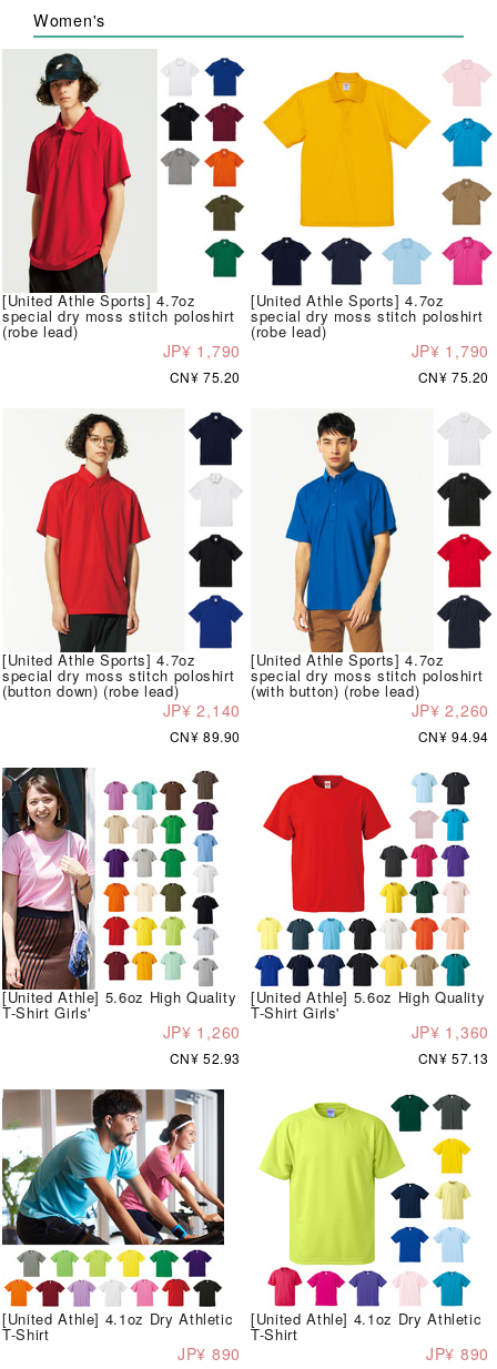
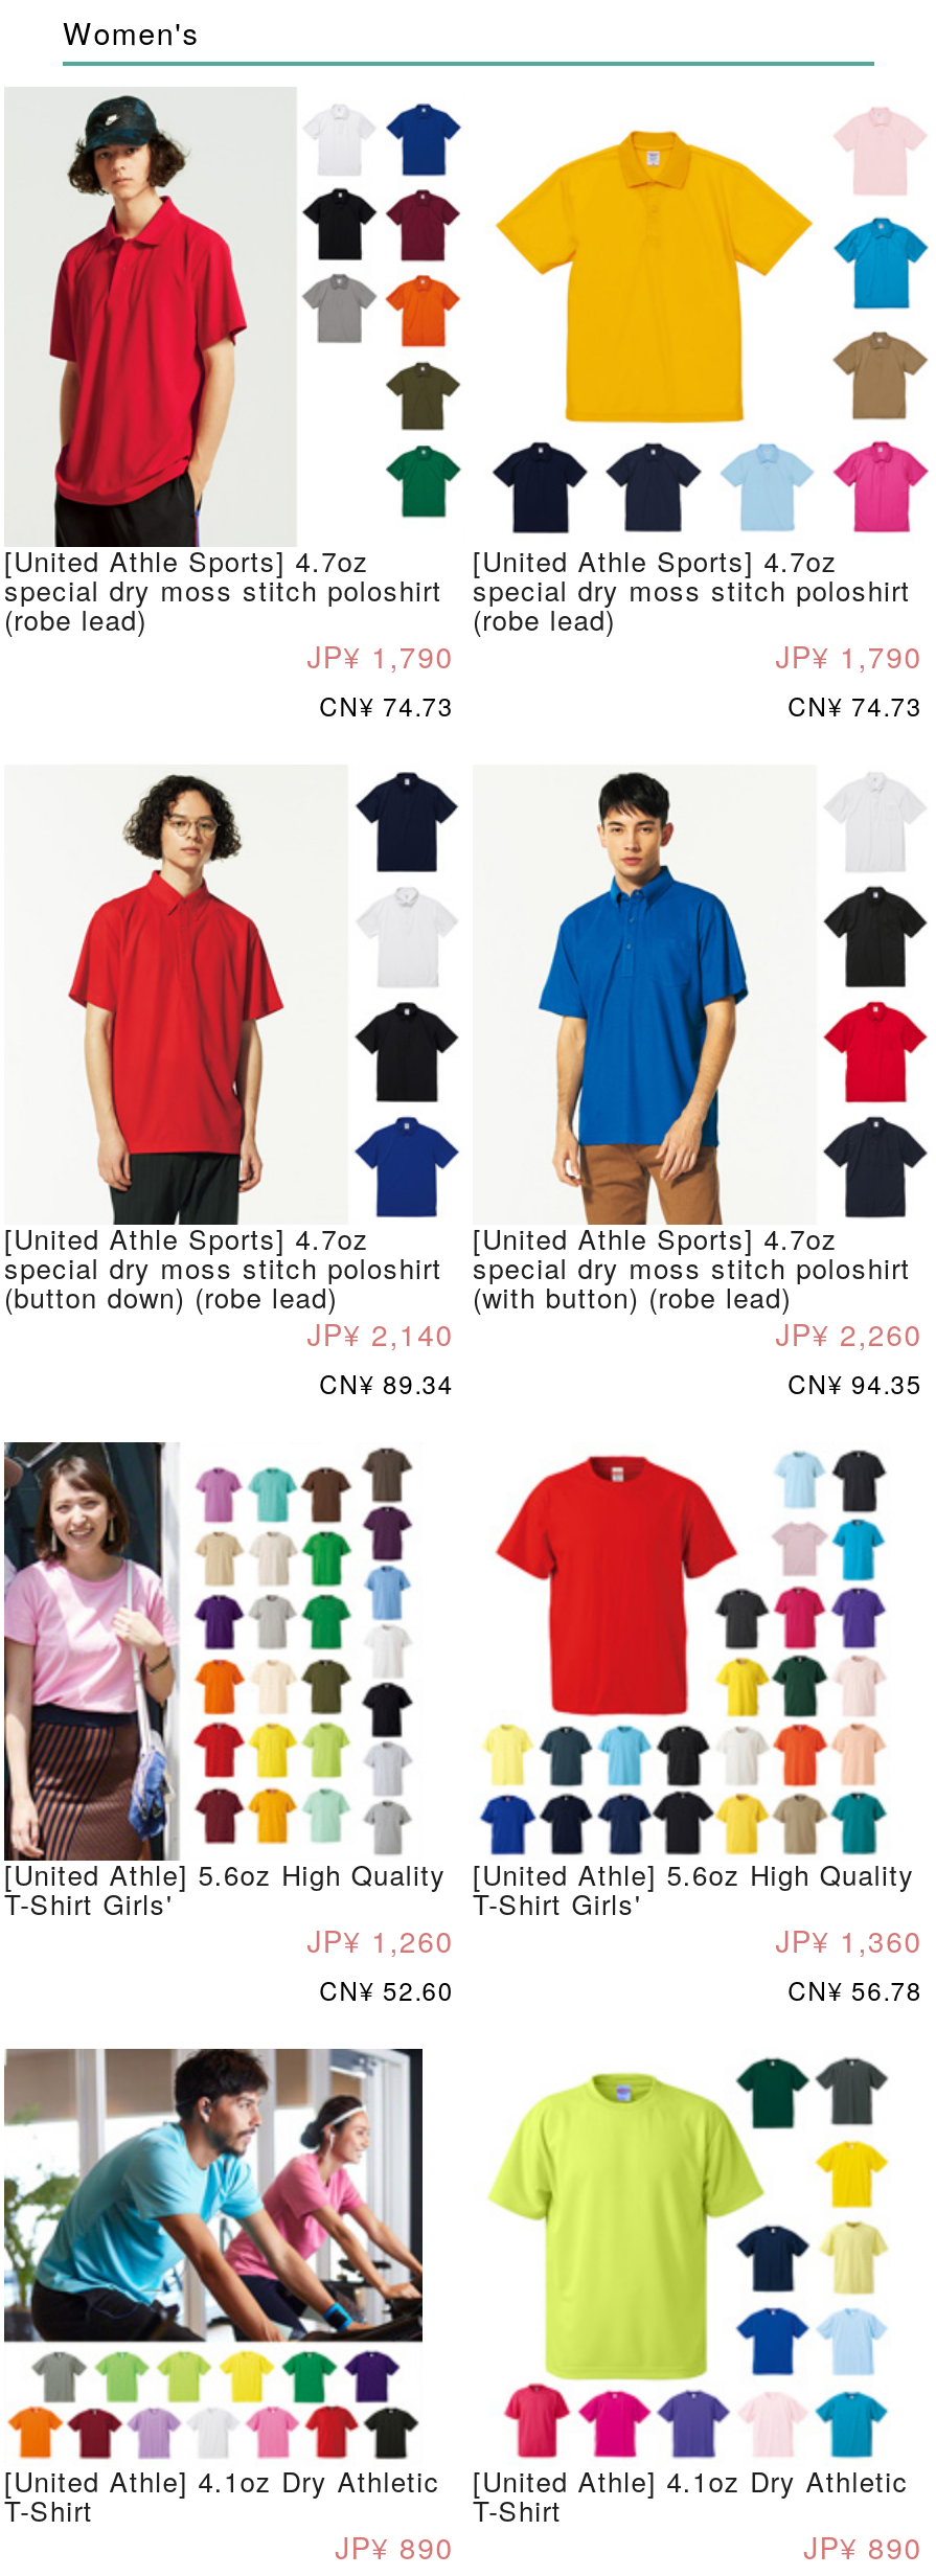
- CN¥ 75.20
+ CN¥ 74.73

- CN¥ 75.20
+ CN¥ 74.73

- CN¥ 89.90
+ CN¥ 89.34

- CN¥ 94.94
+ CN¥ 94.35

- CN¥ 52.93
+ CN¥ 52.60

- CN¥ 57.13
+ CN¥ 56.78
